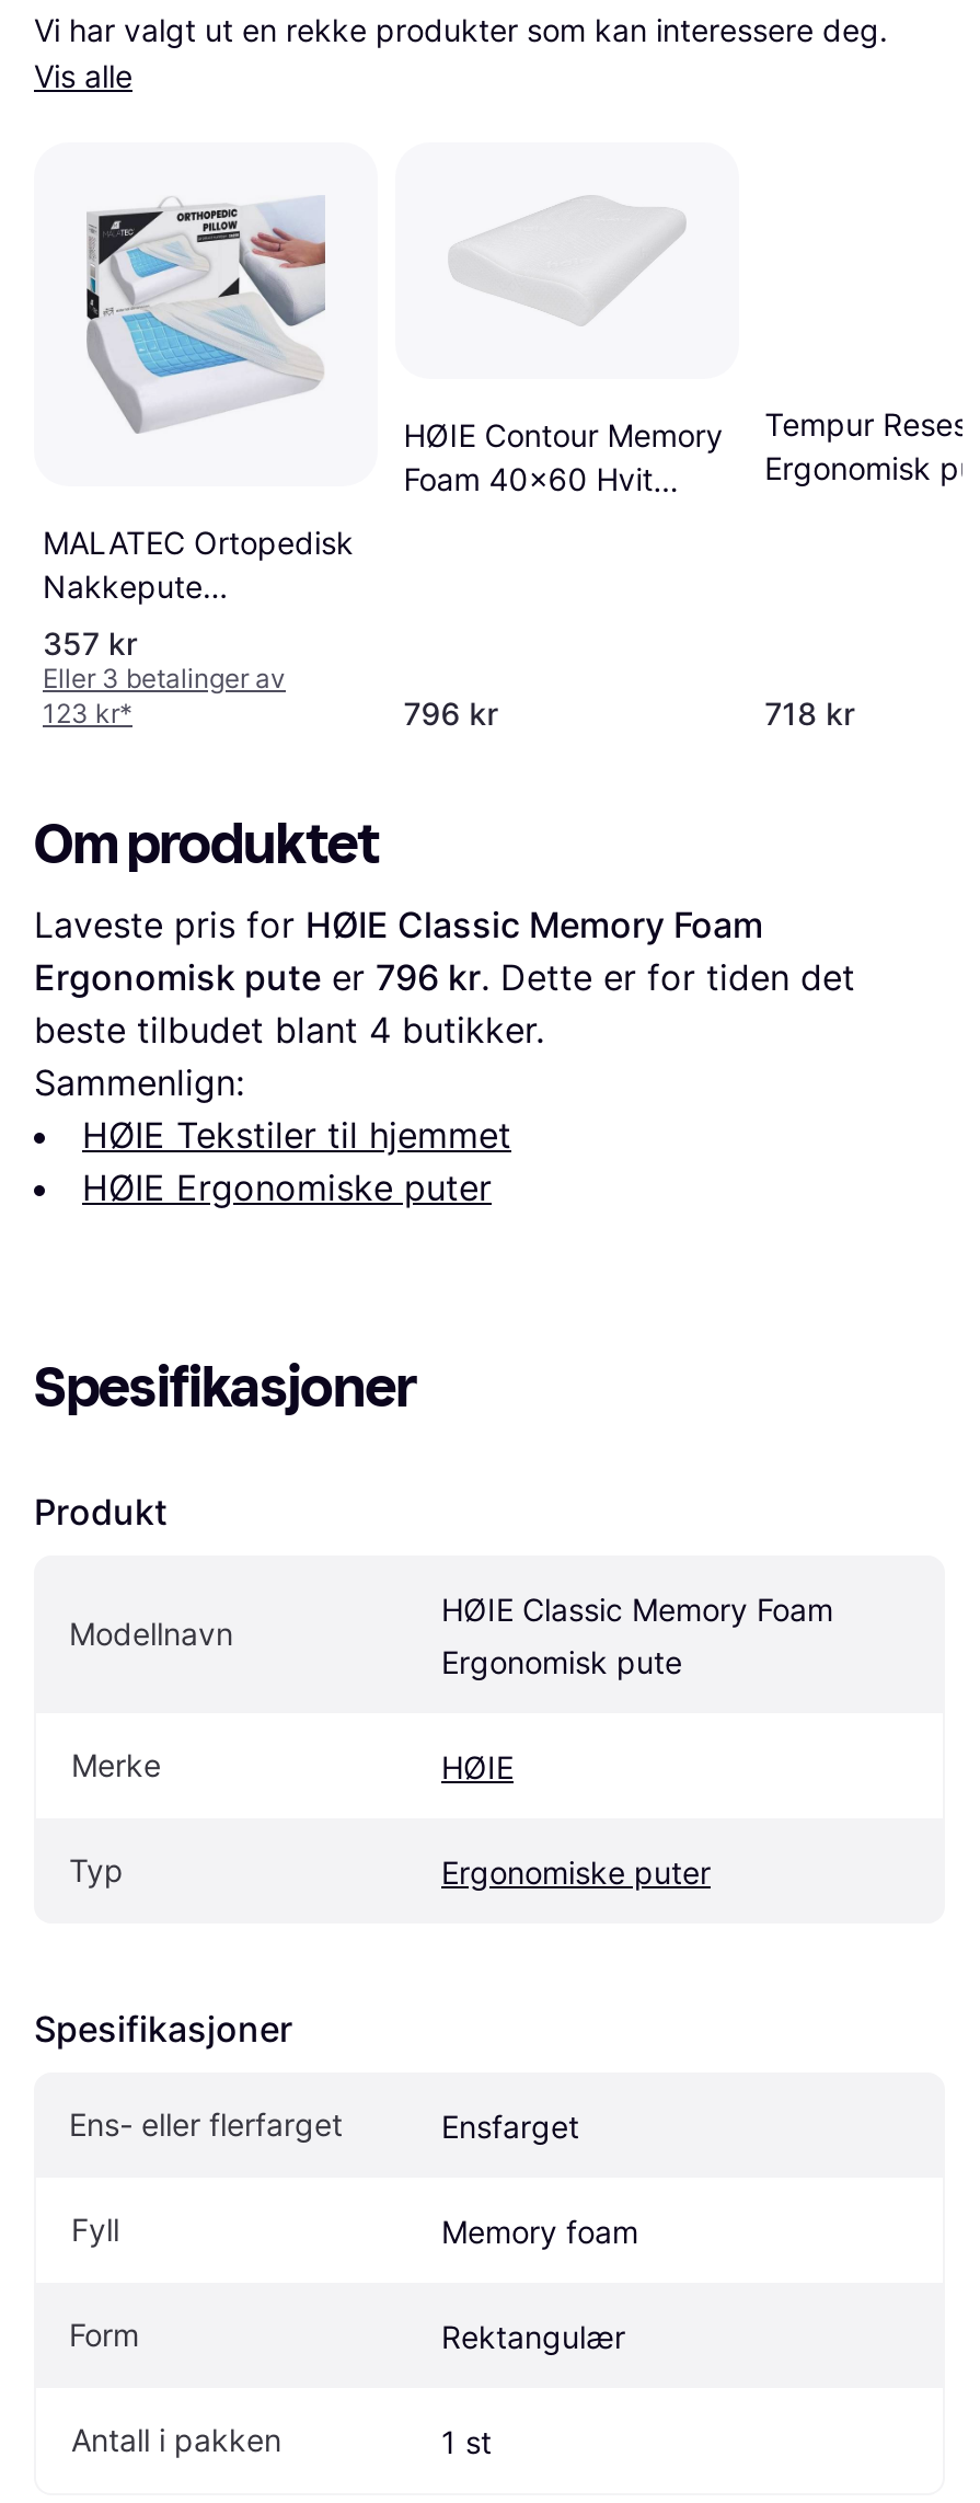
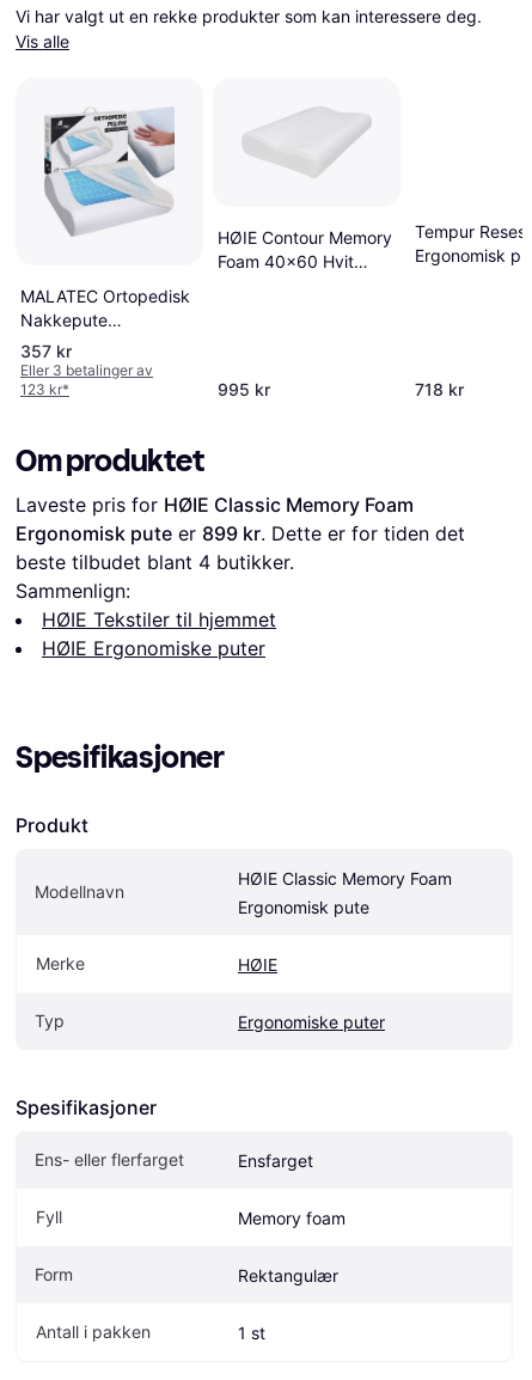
- 796 kr
+ 995 kr

- Ergonomisk pute er 796 kr. Dette er for tiden det
+ Ergonomisk pute er 899 kr. Dette er for tiden det
